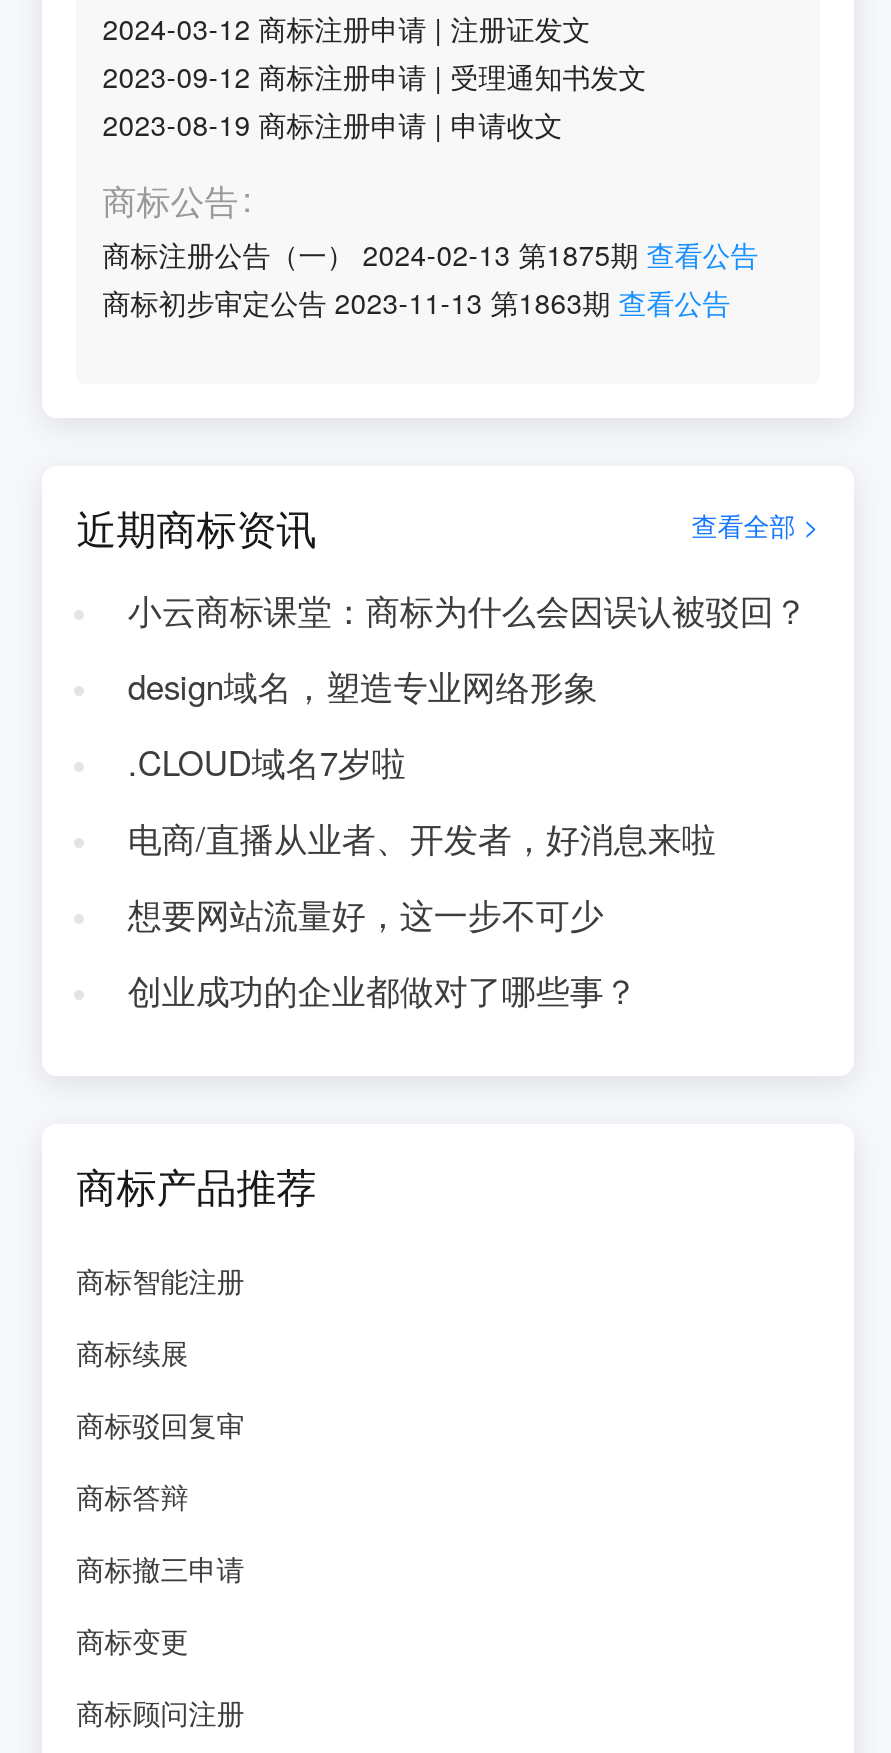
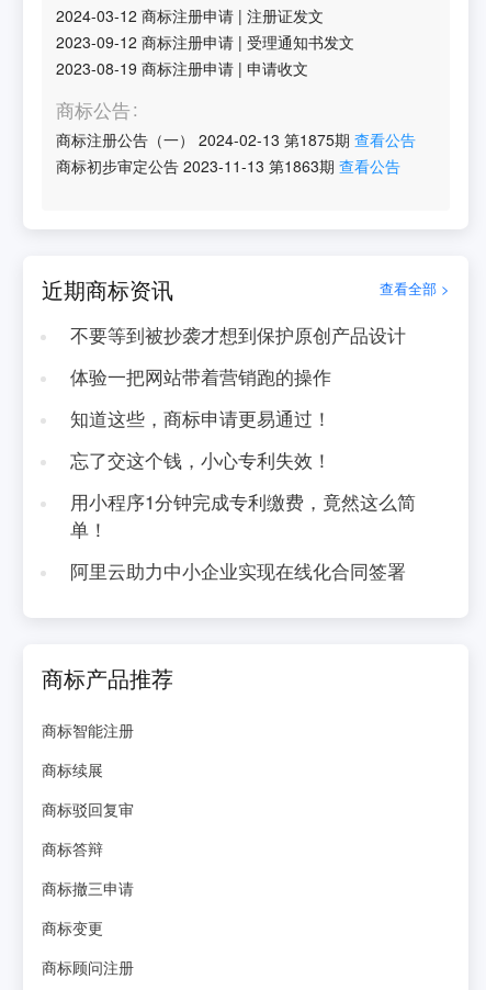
- 小云商标课堂：商标为什么会因误认被驳回？
+ 不要等到被抄袭才想到保护原创产品设计

- design域名，塑造专业网络形象
+ 体验一把网站带着营销跑的操作

- .CLOUD域名7岁啦
+ 知道这些，商标申请更易通过！

- 电商/直播从业者、开发者，好消息来啦
+ 忘了交这个钱，小心专利失效！

- 想要网站流量好，这一步不可少
+ 用小程序1分钟完成专利缴费，竟然这么简
+ 单！

- 创业成功的企业都做对了哪些事？
+ 阿里云助力中小企业实现在线化合同签署
